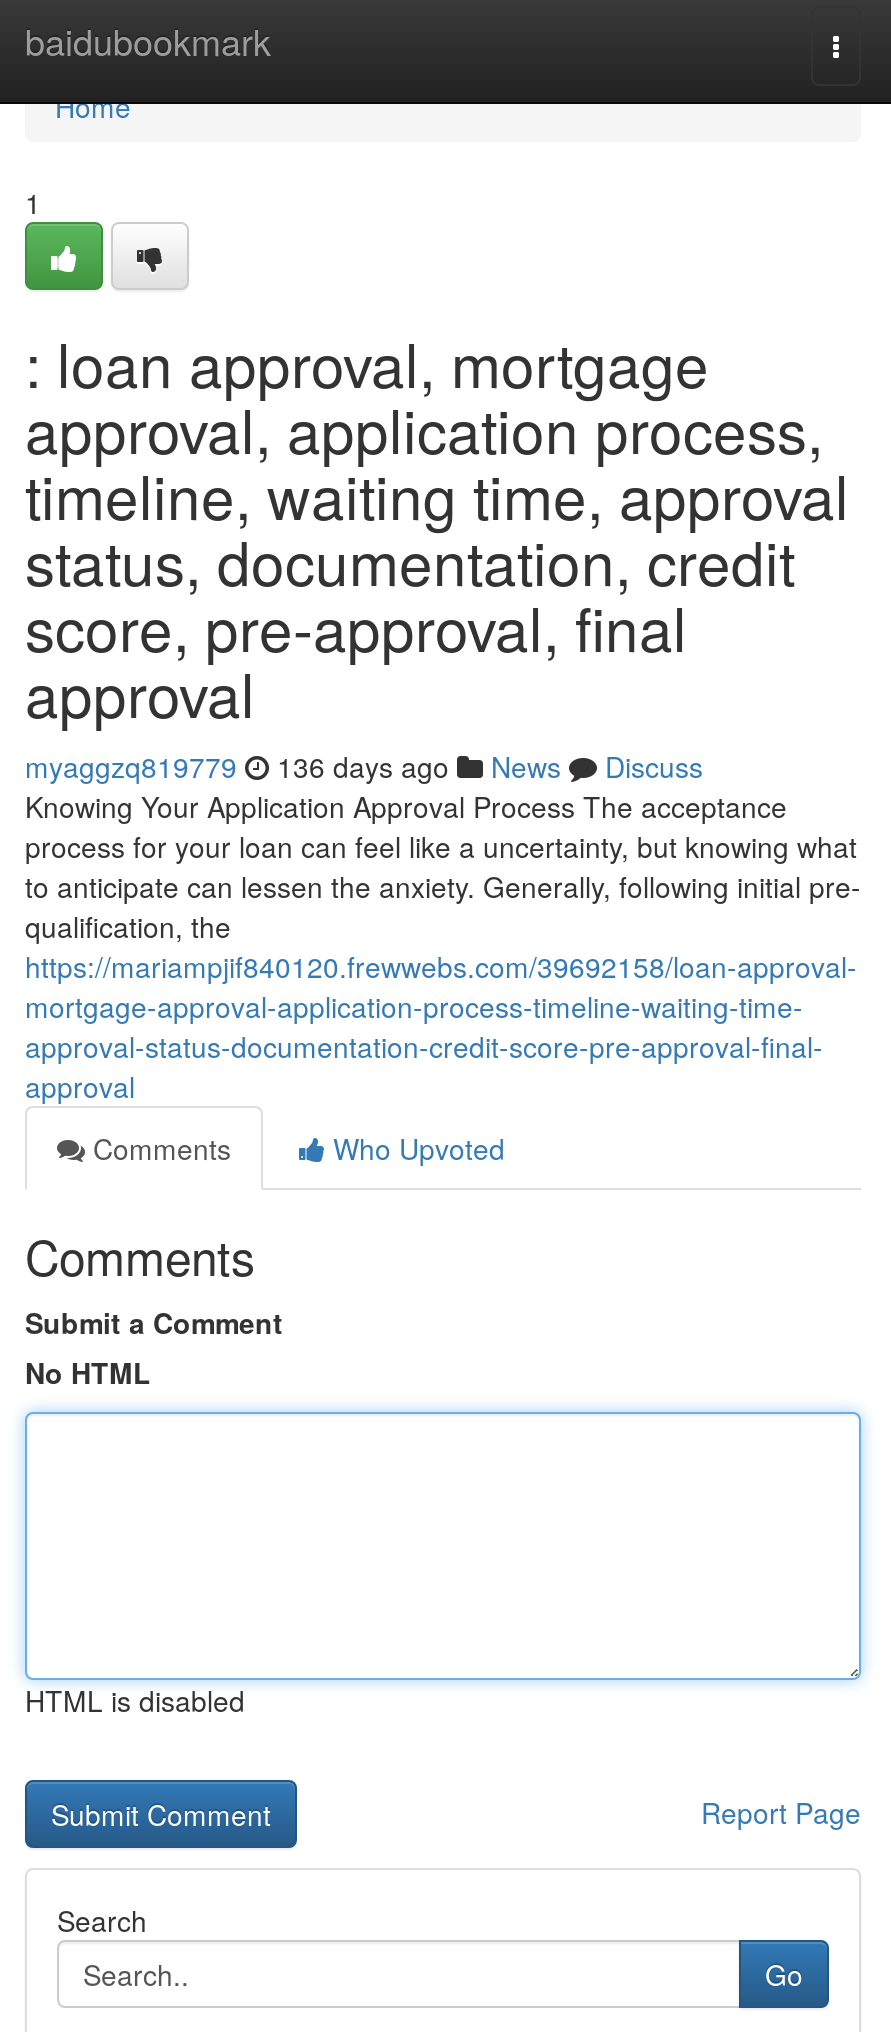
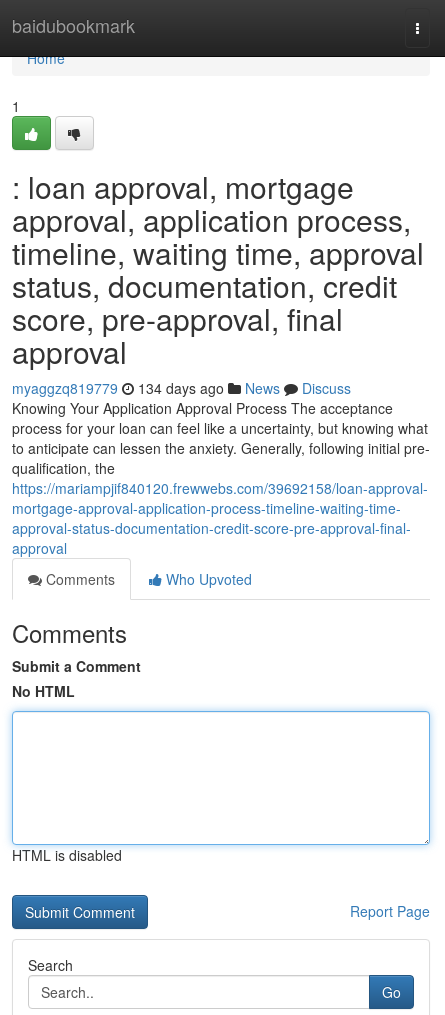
- myaggzq819779 136 days ago News Discuss
+ myaggzq819779 134 days ago News Discuss
